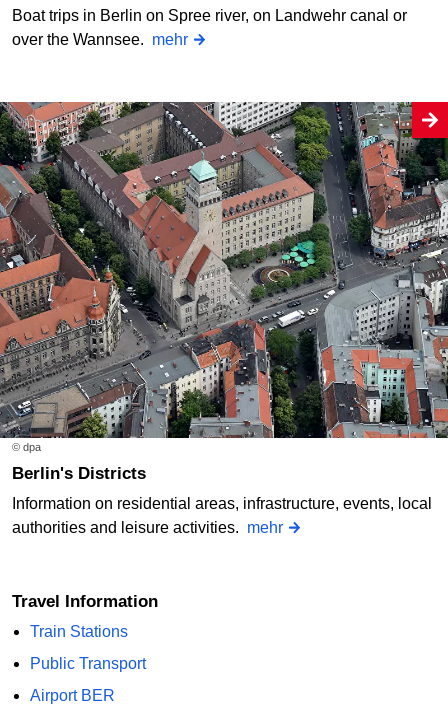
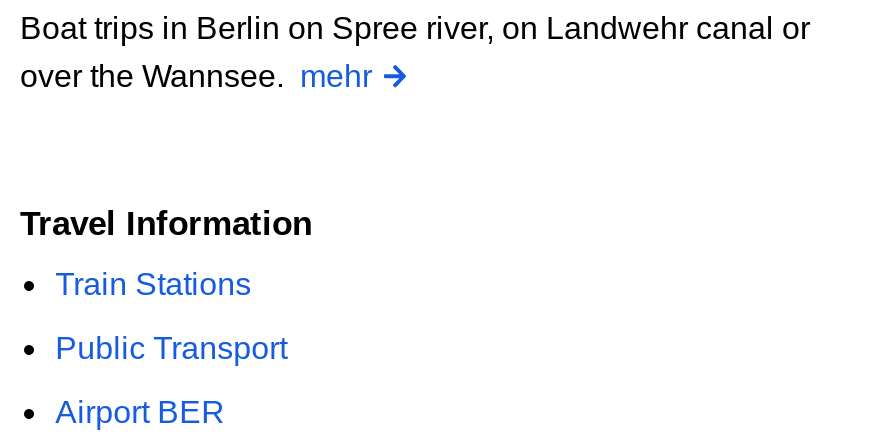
- [image]
- © dpa
- Berlin's Districts
- Information on residential areas, infrastructure, events, local
- authorities and leisure activities. mehr
